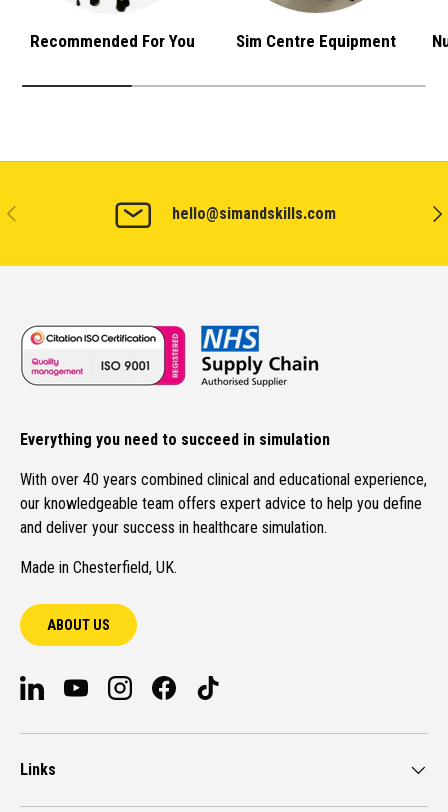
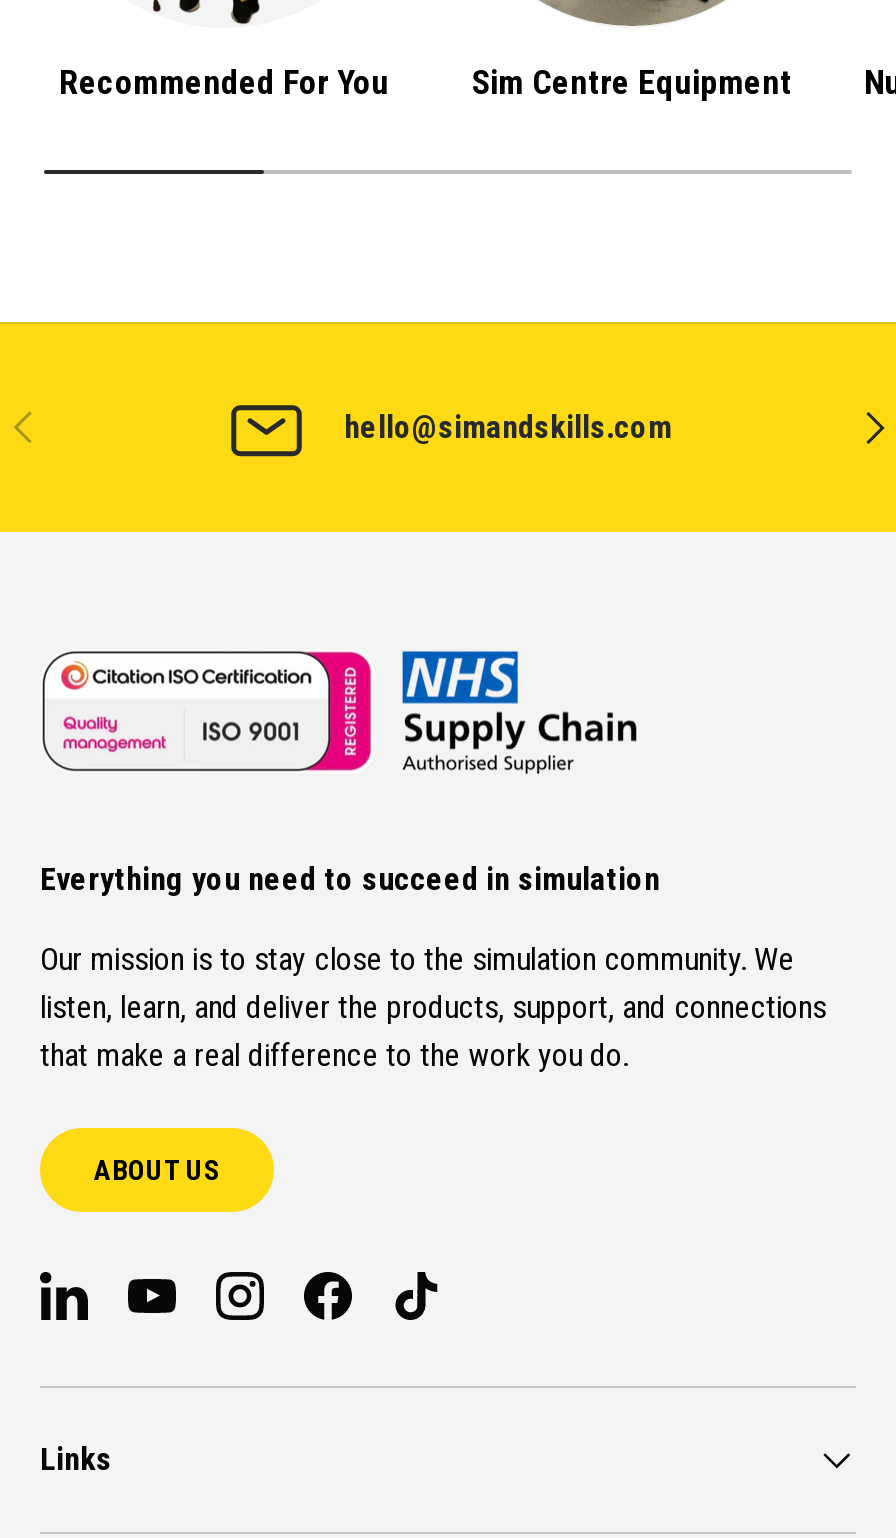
- With over 40 years combined clinical and educational experience,
- our knowledgeable team offers expert advice to help you define
- and deliver your success in healthcare simulation.
- Made in Chesterfield, UK.
+ Our mission is to stay close to the simulation community. We
+ listen, learn, and deliver the products, support, and connections
+ that make a real difference to the work you do.
